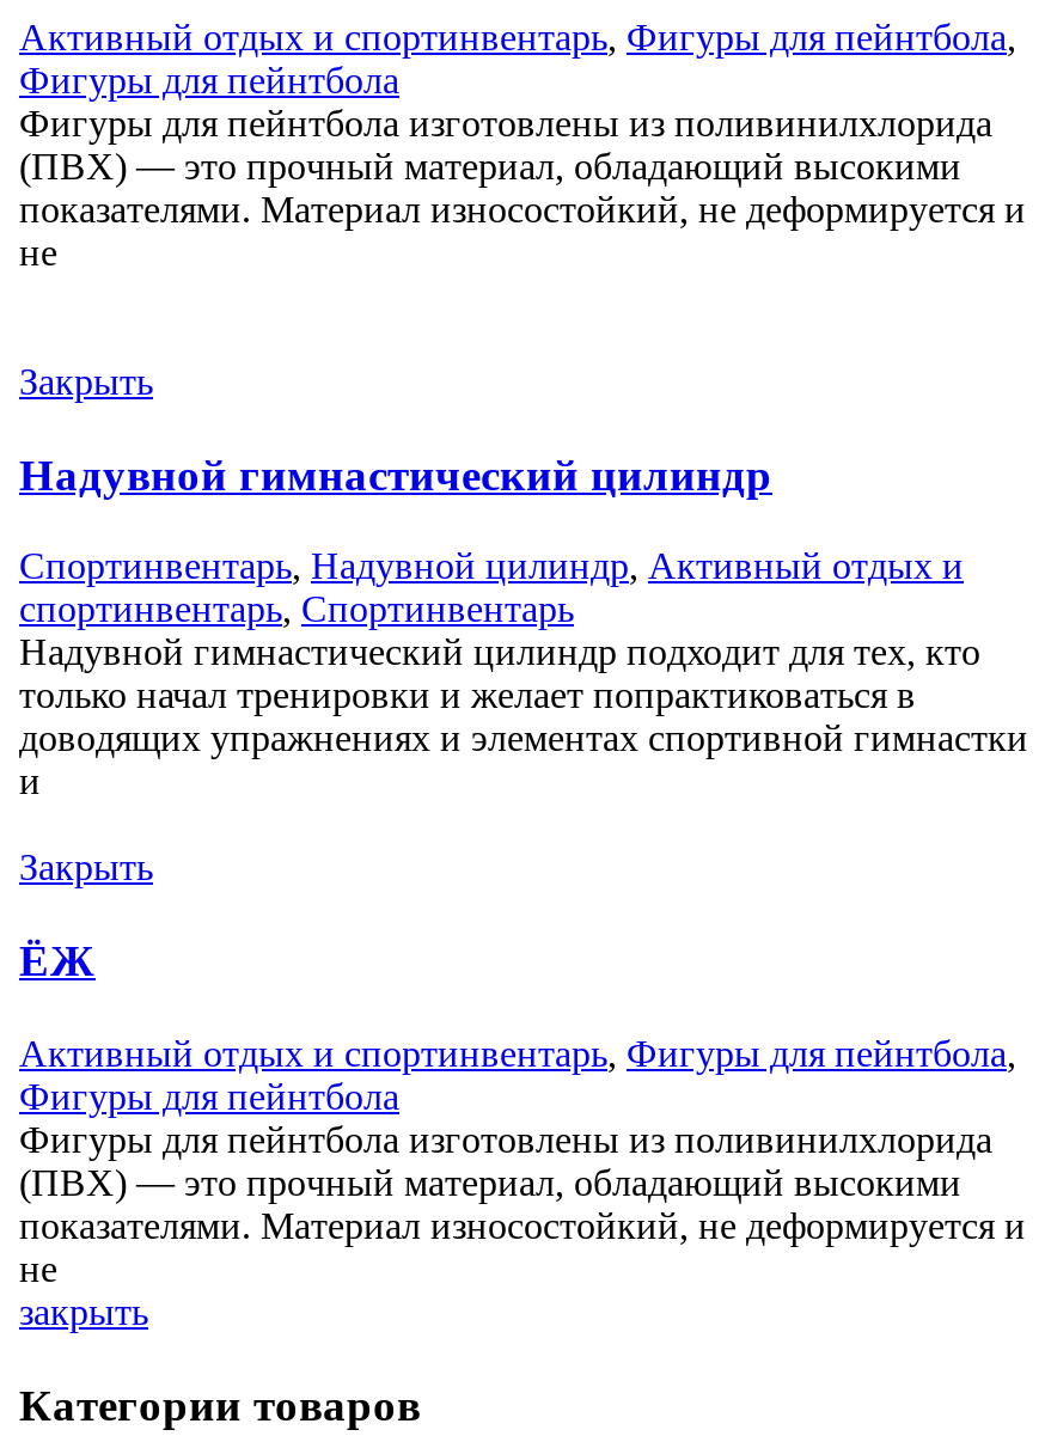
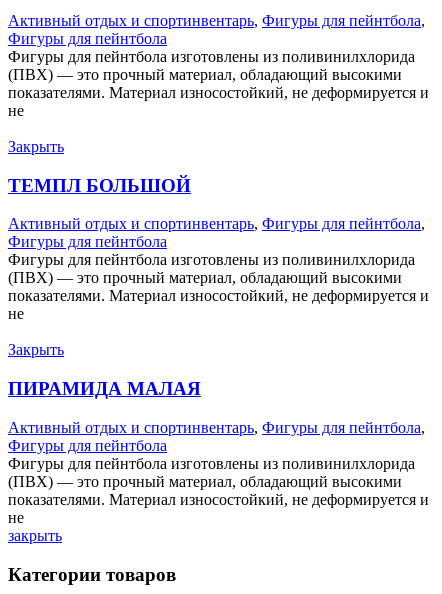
- Надувной гимнастический цилиндр
+ ТЕМПЛ БОЛЬШОЙ

- Спортинвентарь, Надувной цилиндр, Активный отдых и
- спортинвентарь, Спортинвентарь
- Надувной гимнастический цилиндр подходит для тех, кто
- только начал тренировки и желает попрактиковаться в
- доводящих упражнениях и элементах спортивной гимнастки
- и
+ Активный отдых и спортинвентарь, Фигуры для пейнтбола,
+ Фигуры для пейнтбола
+ Фигуры для пейнтбола изготовлены из поливинилхлорида
+ (ПВХ) — это прочный материал, обладающий высокими
+ показателями. Материал износостойкий, не деформируется и
+ не

- ЁЖ
+ ПИРАМИДА МАЛАЯ
